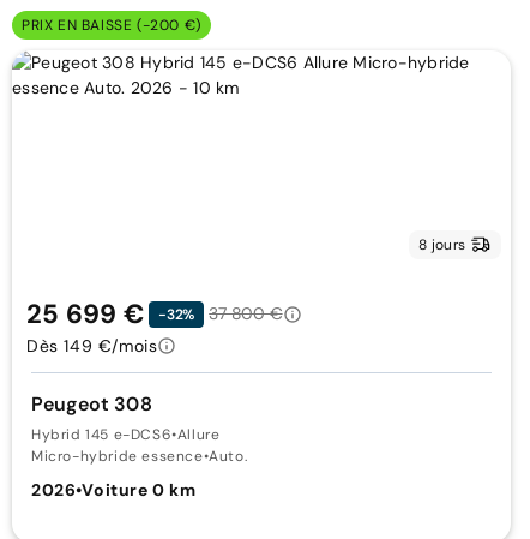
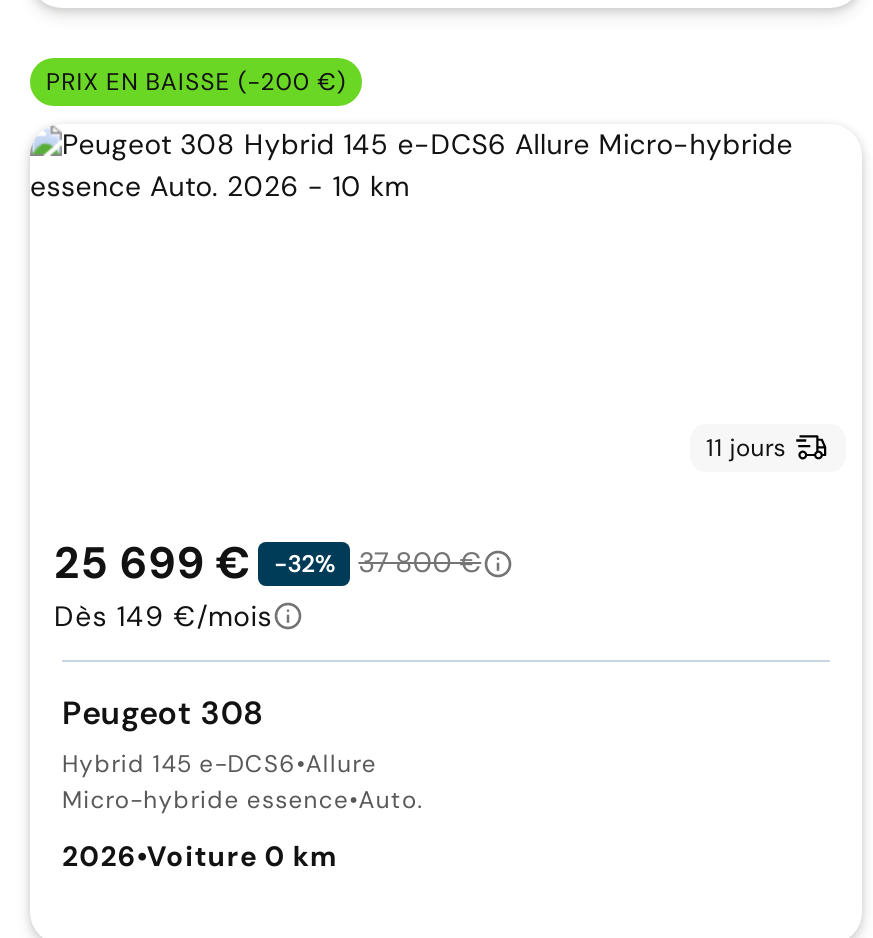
- 8 jours
+ 11 jours
